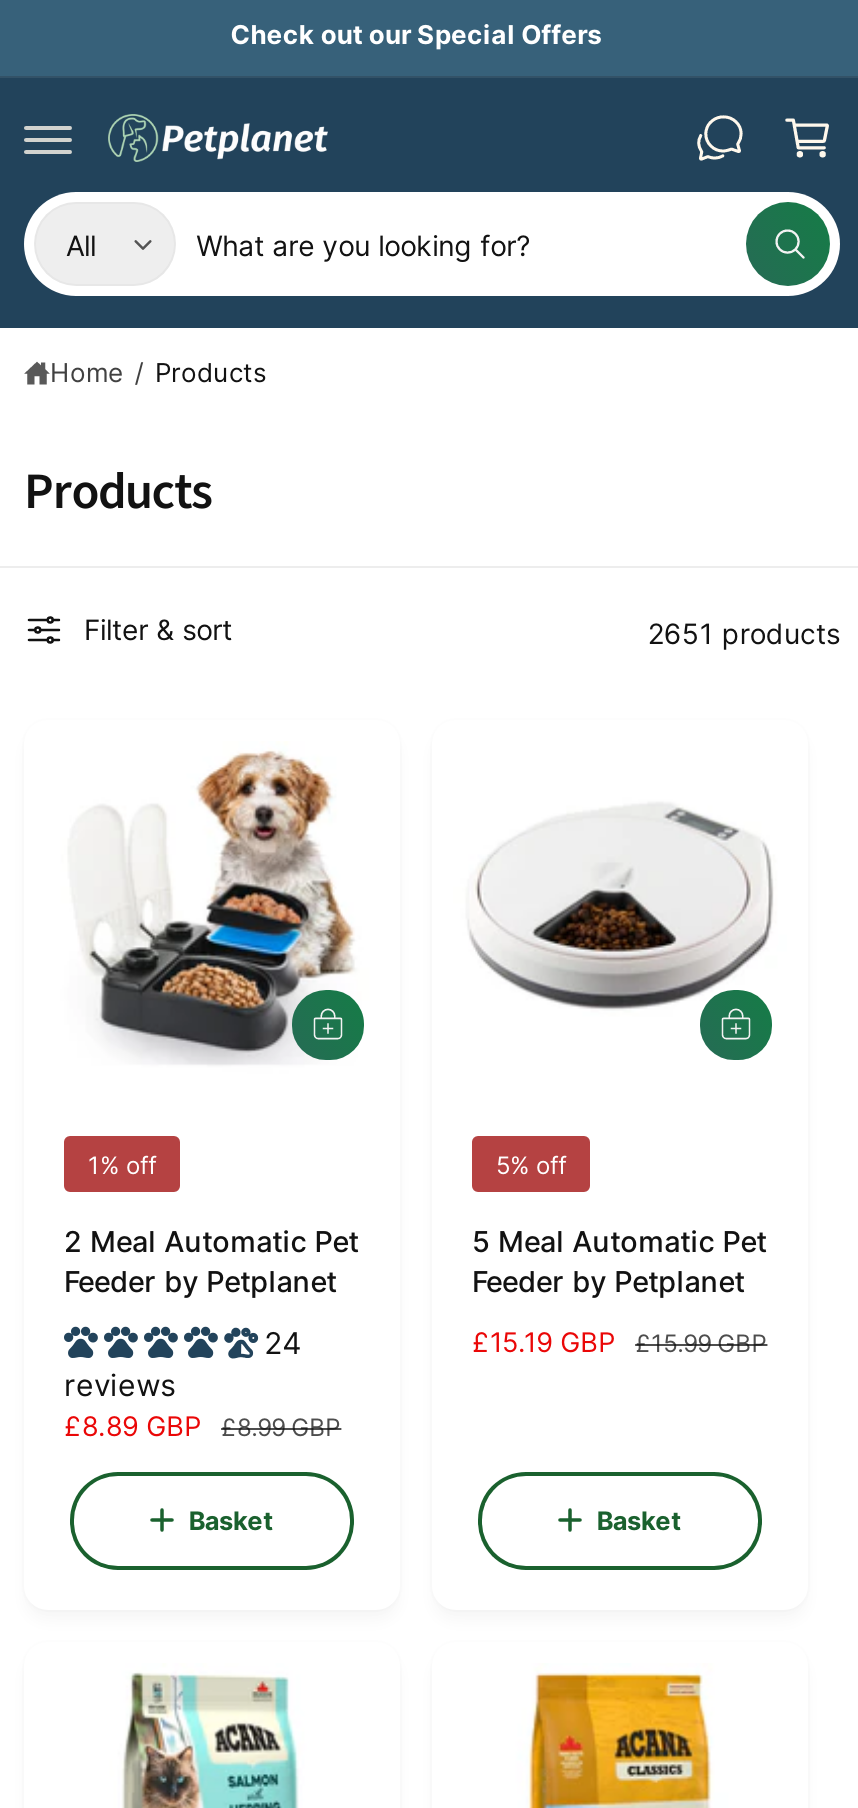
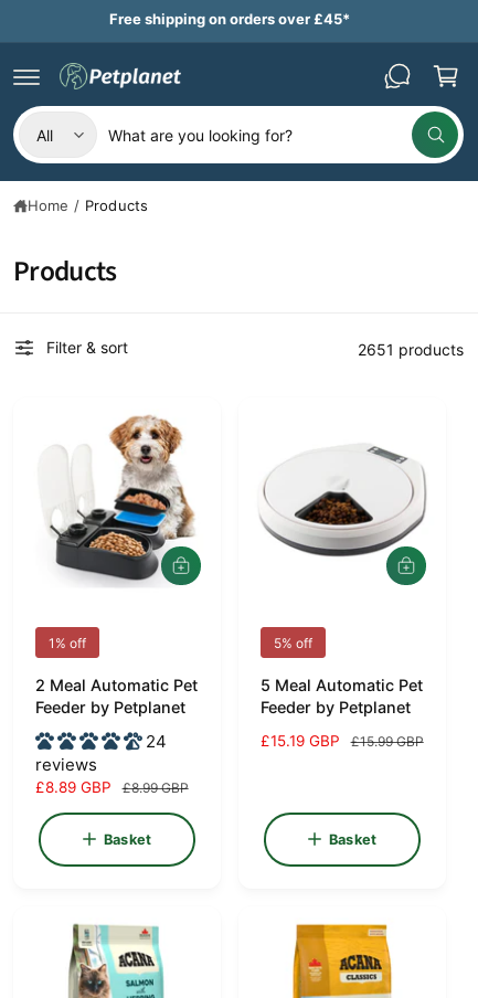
- Check out our Special Offers
+ Free shipping on orders over £45*
